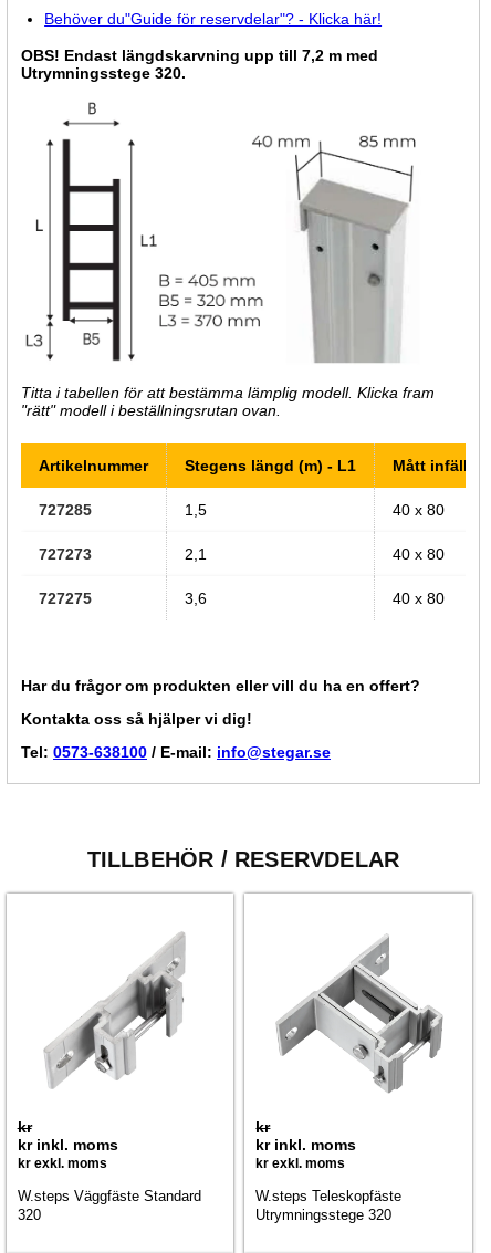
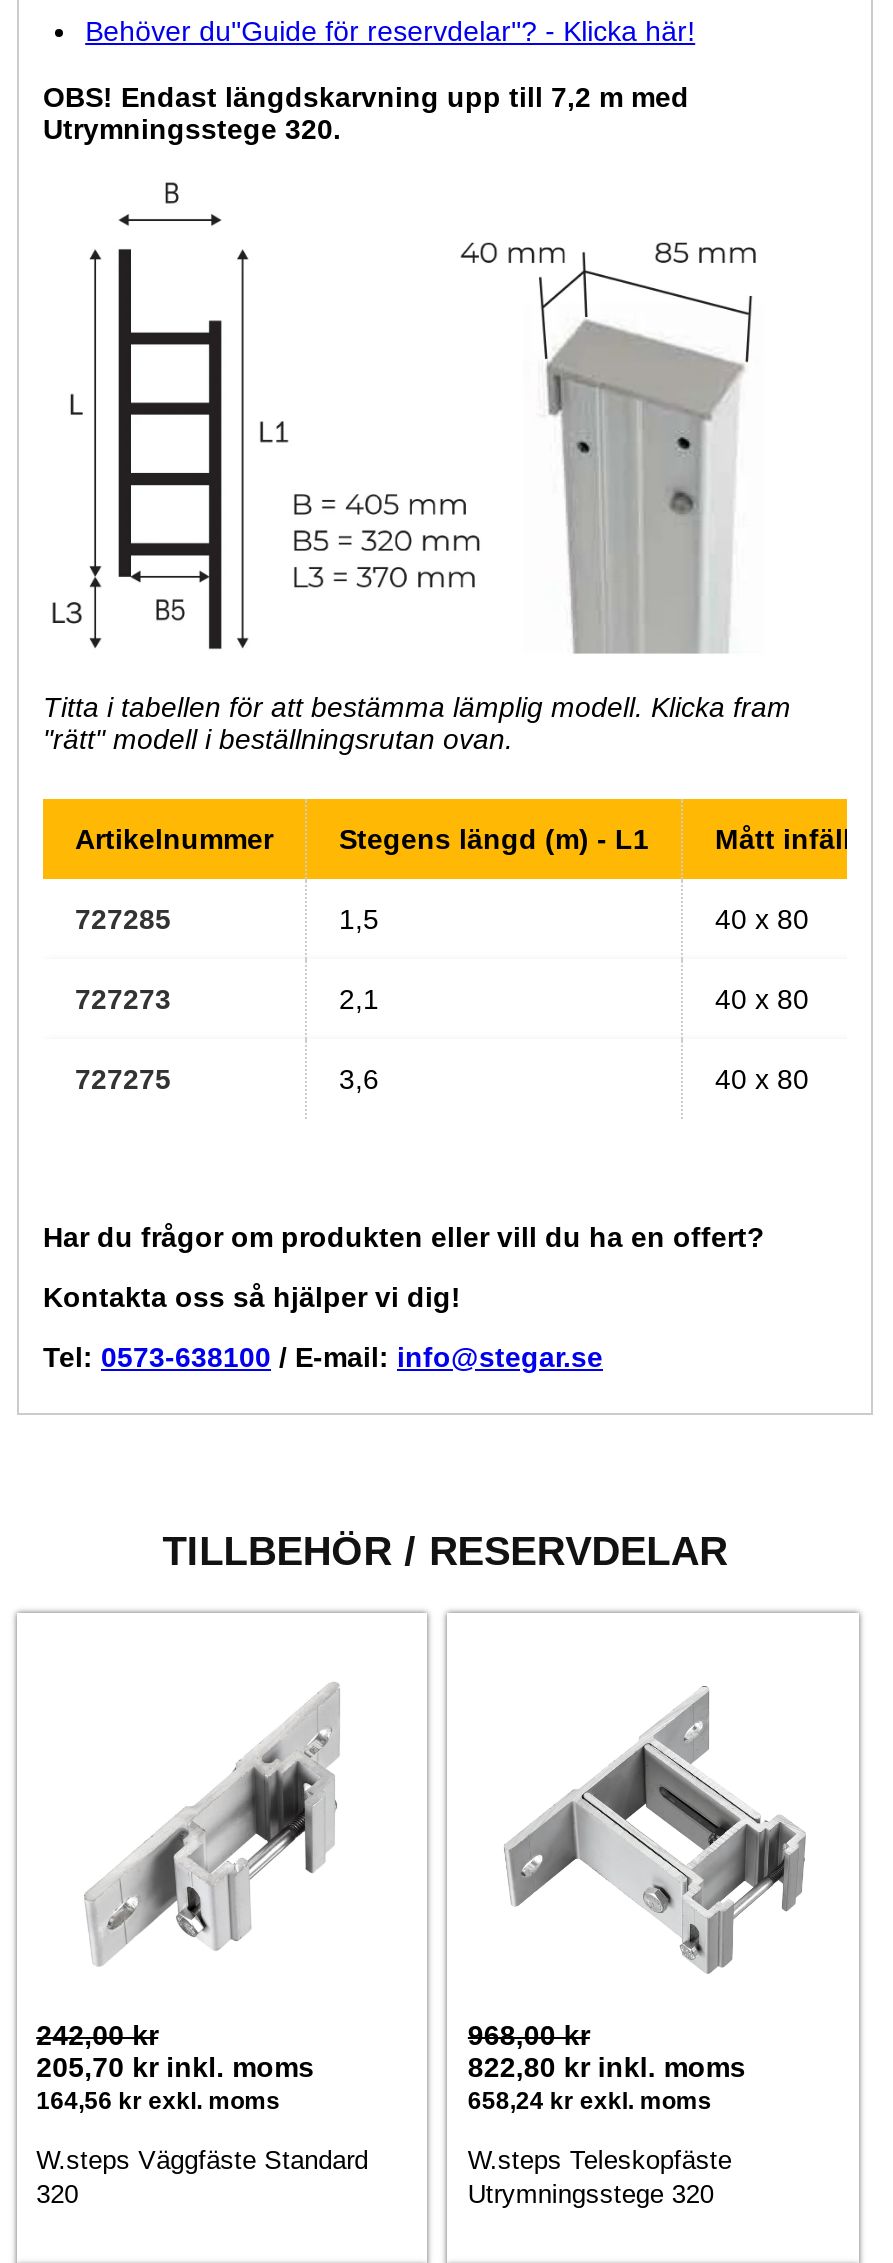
- kr
- kr inkl. moms
- kr exkl. moms
+ 242,00 kr
+ 205,70 kr inkl. moms
+ 164,56 kr exkl. moms

- kr
- kr inkl. moms
- kr exkl. moms
+ 968,00 kr
+ 822,80 kr inkl. moms
+ 658,24 kr exkl. moms
